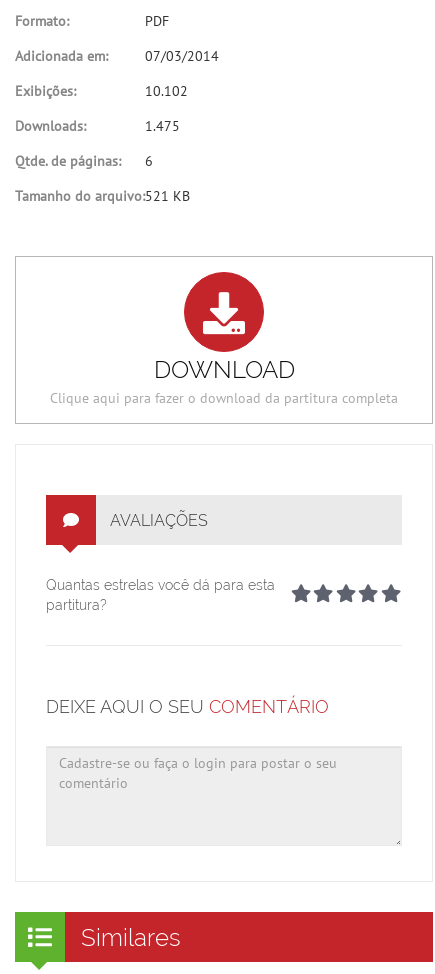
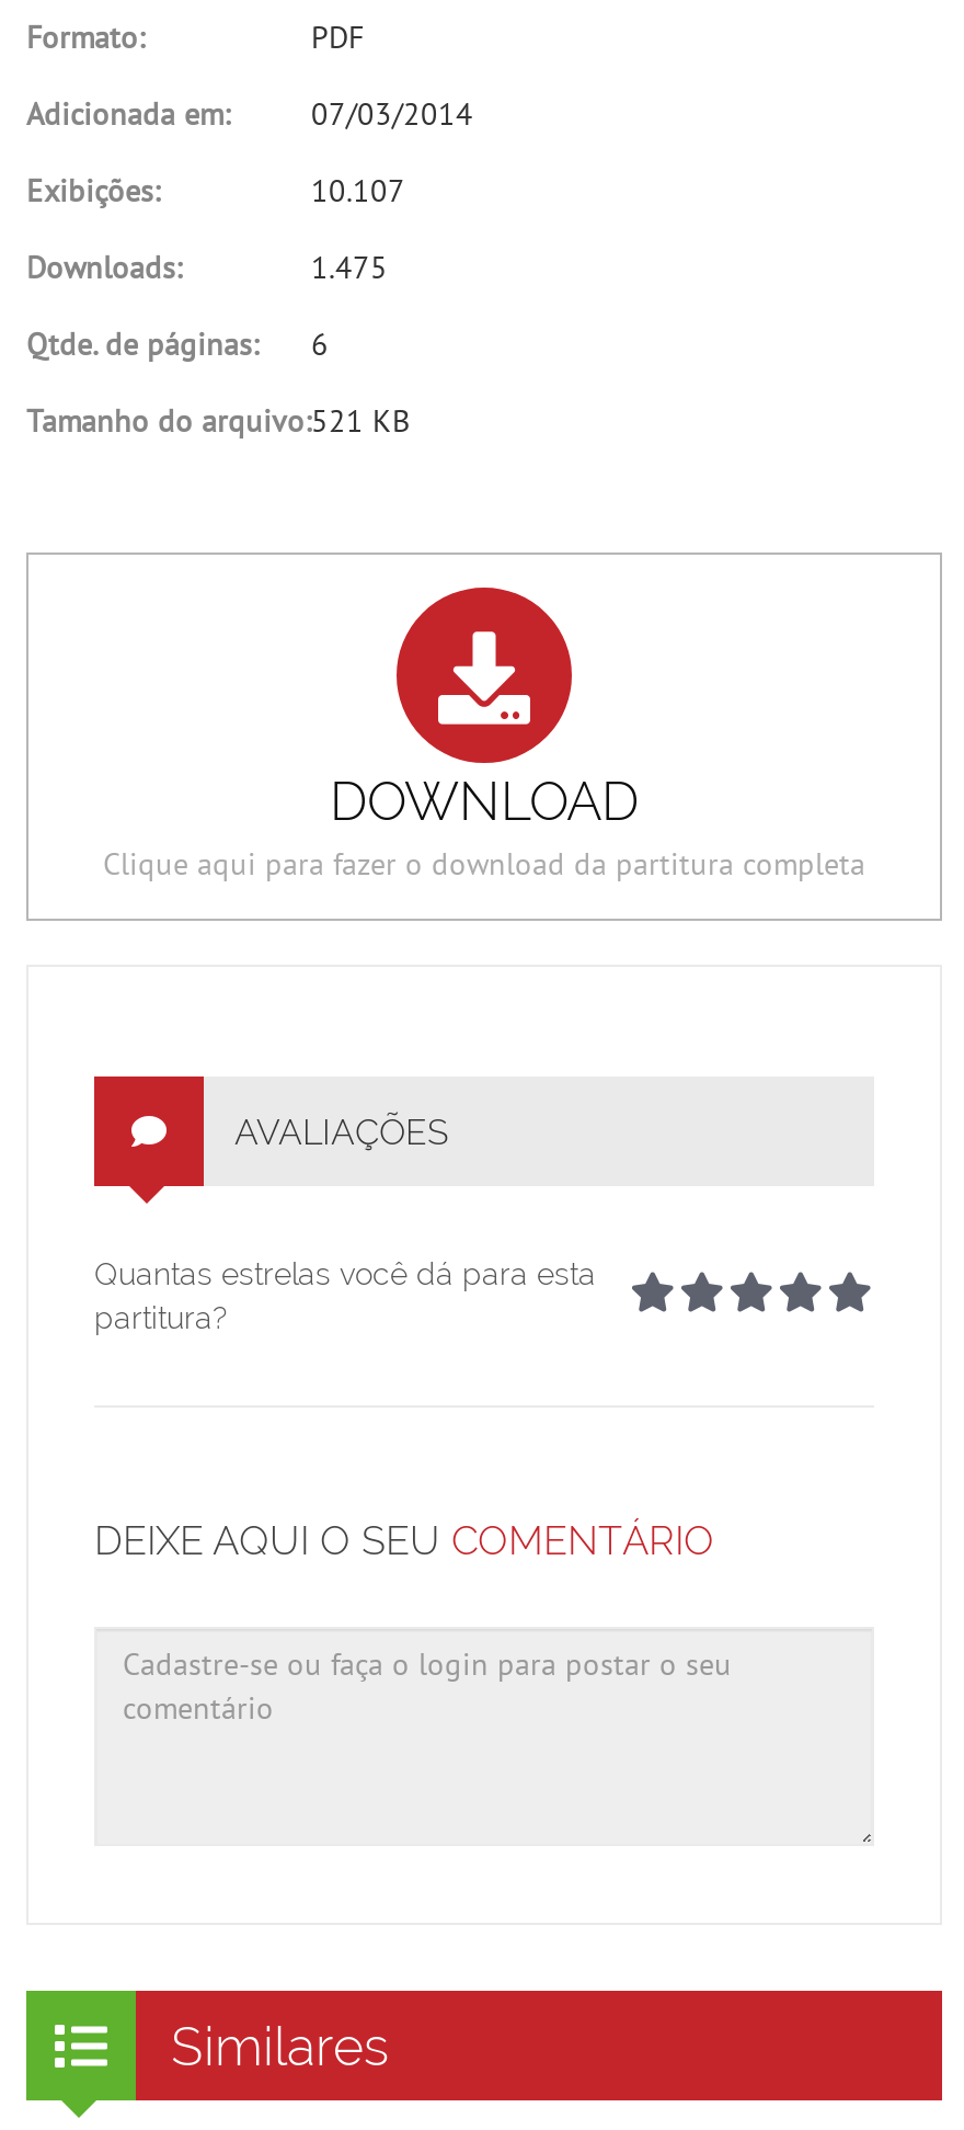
- 10.102
+ 10.107
